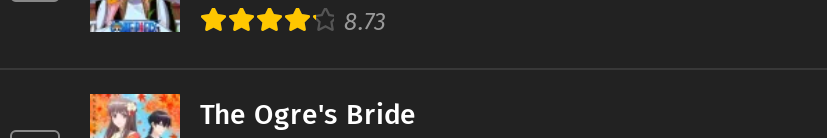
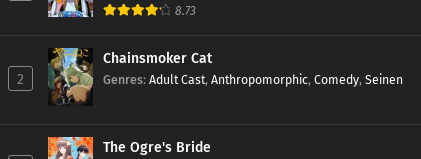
+ 2

+ [image]
+ Chainsmoker Cat
+ Genres: Adult Cast, Anthropomorphic, Comedy, Seinen
